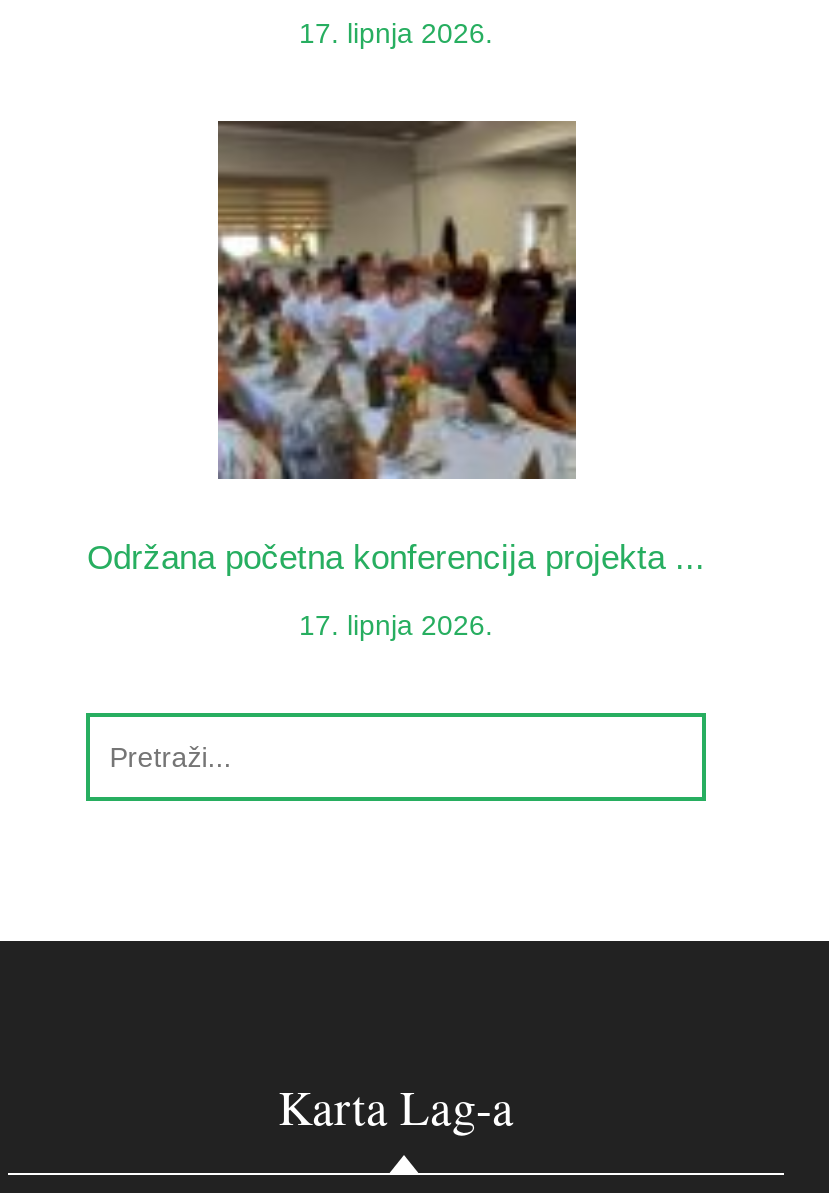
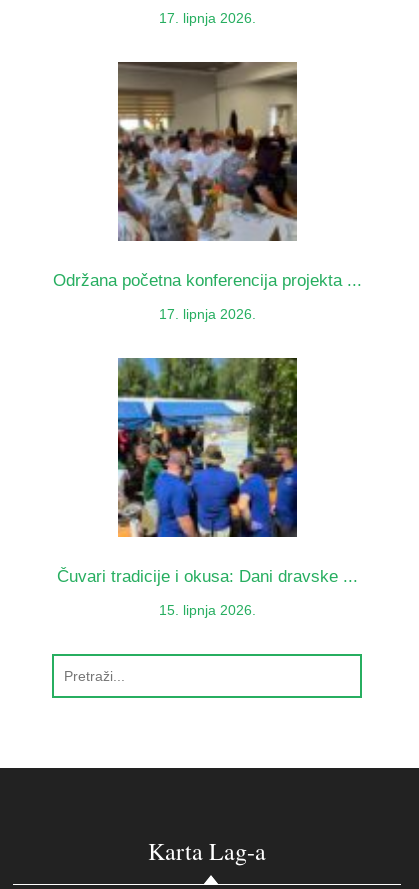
+ [image]
+ Čuvari tradicije i okusa: Dani dravske ...
+ 15. lipnja 2026.
